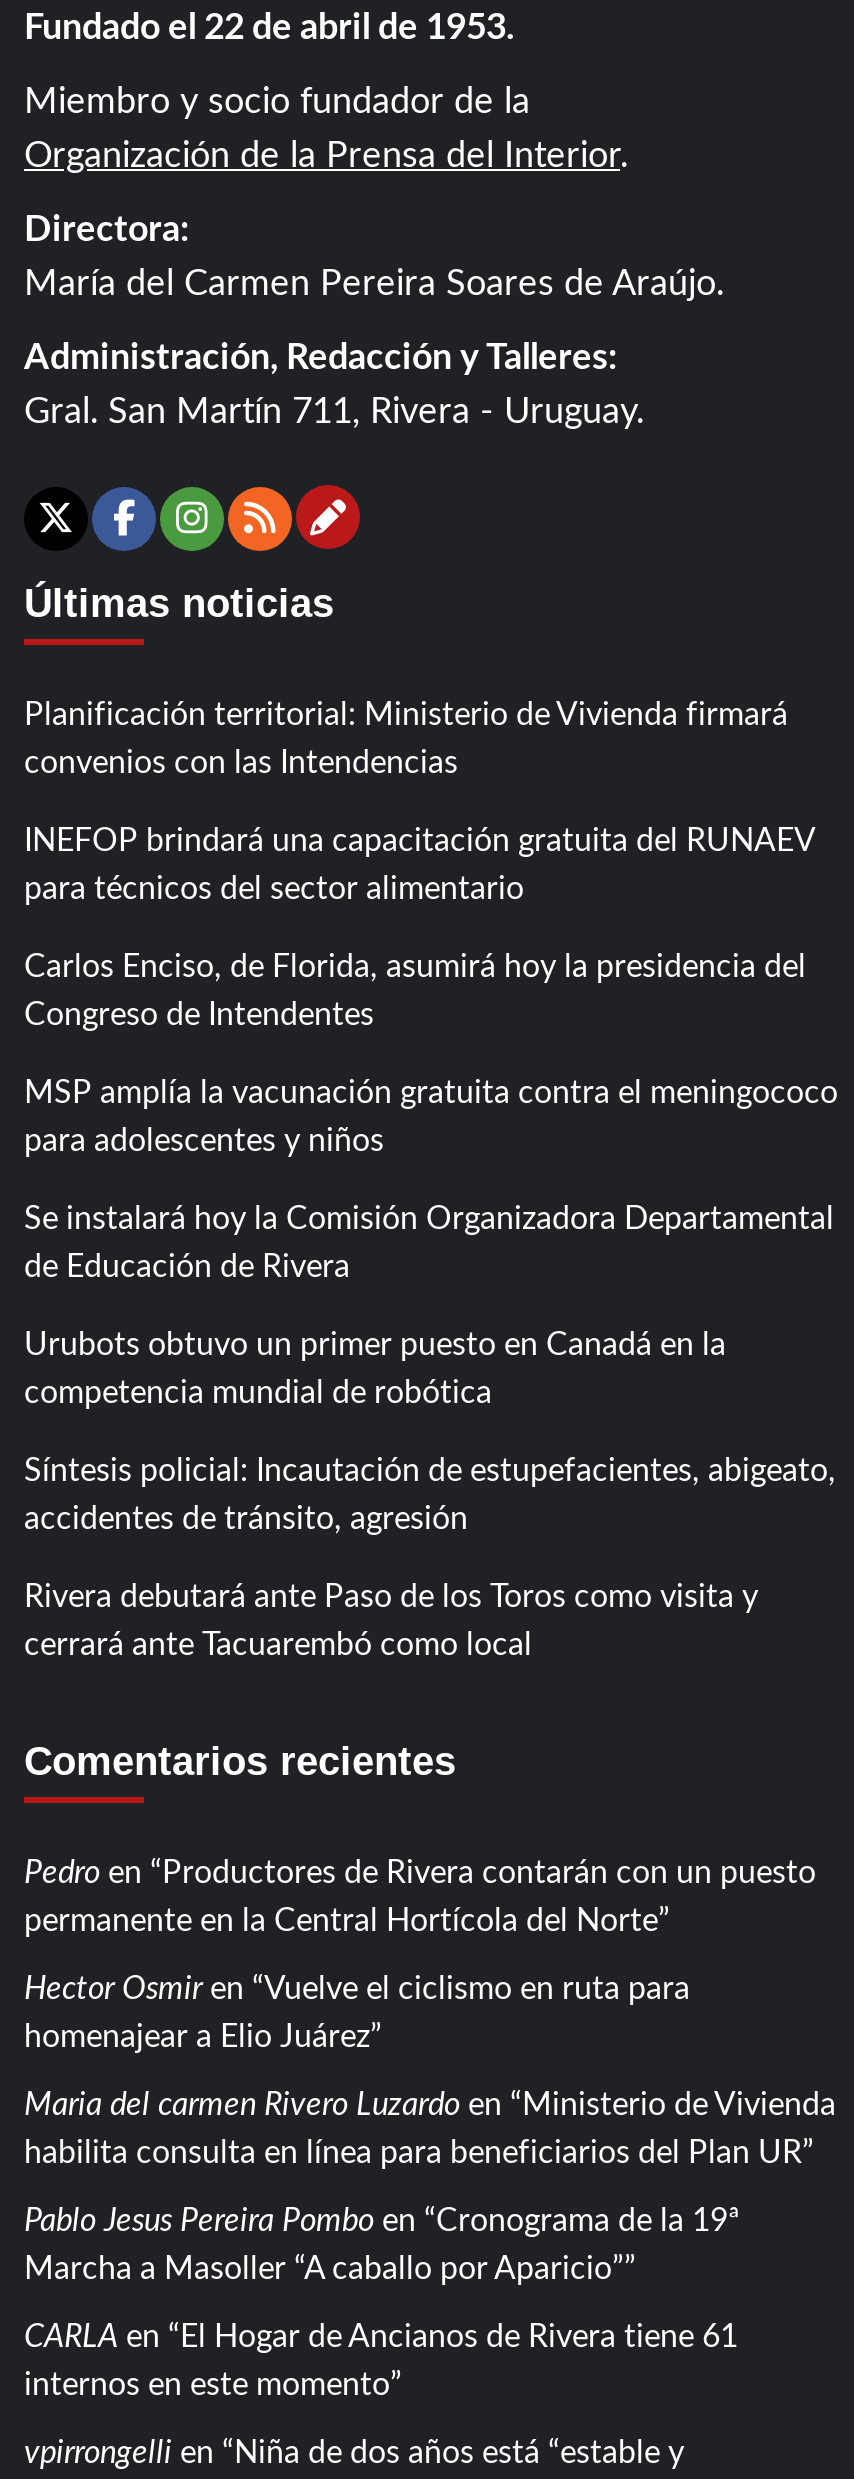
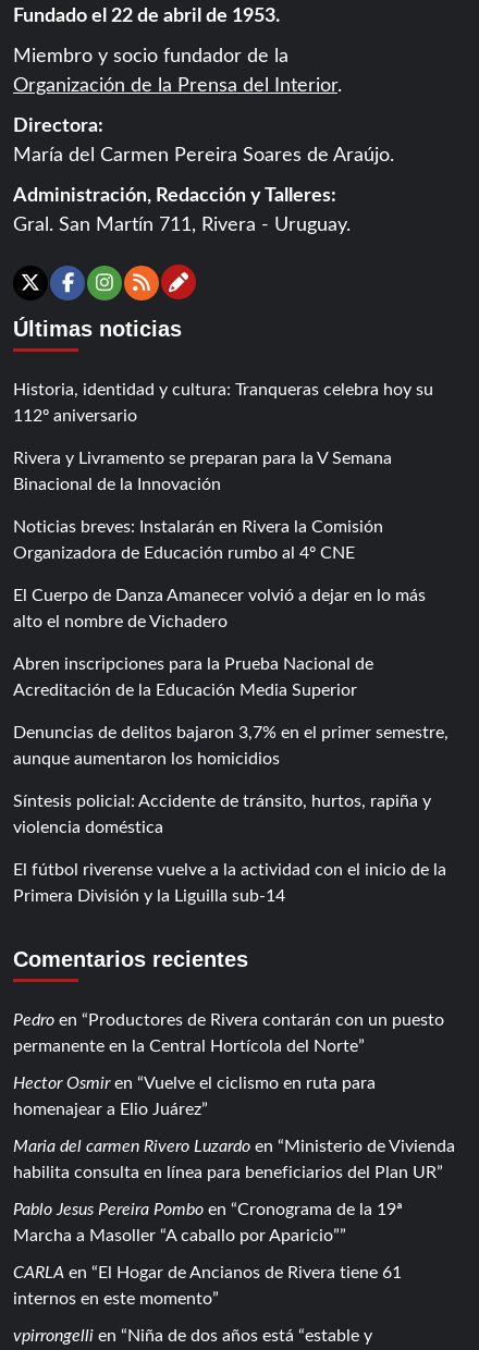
- Planificación territorial: Ministerio de Vivienda firmará
+ Historia, identidad y cultura: Tranqueras celebra hoy su

- convenios con las Intendencias
+ 112º aniversario

- INEFOP brindará una capacitación gratuita del RUNAEV
+ Rivera y Livramento se preparan para la V Semana

- para técnicos del sector alimentario
+ Binacional de la Innovación

- Carlos Enciso, de Florida, asumirá hoy la presidencia del
+ Noticias breves: Instalarán en Rivera la Comisión

- Congreso de Intendentes
+ Organizadora de Educación rumbo al 4º CNE

- MSP amplía la vacunación gratuita contra el meningococo
+ El Cuerpo de Danza Amanecer volvió a dejar en lo más

- para adolescentes y niños
+ alto el nombre de Vichadero

- Se instalará hoy la Comisión Organizadora Departamental
+ Abren inscripciones para la Prueba Nacional de

- de Educación de Rivera
+ Acreditación de la Educación Media Superior

- Urubots obtuvo un primer puesto en Canadá en la
+ Denuncias de delitos bajaron 3,7% en el primer semestre,

- competencia mundial de robótica
+ aunque aumentaron los homicidios

- Síntesis policial: Incautación de estupefacientes, abigeato,
+ Síntesis policial: Accidente de tránsito, hurtos, rapiña y

- accidentes de tránsito, agresión
+ violencia doméstica

- Rivera debutará ante Paso de los Toros como visita y
+ El fútbol riverense vuelve a la actividad con el inicio de la

- cerrará ante Tacuarembó como local
+ Primera División y la Liguilla sub-14
